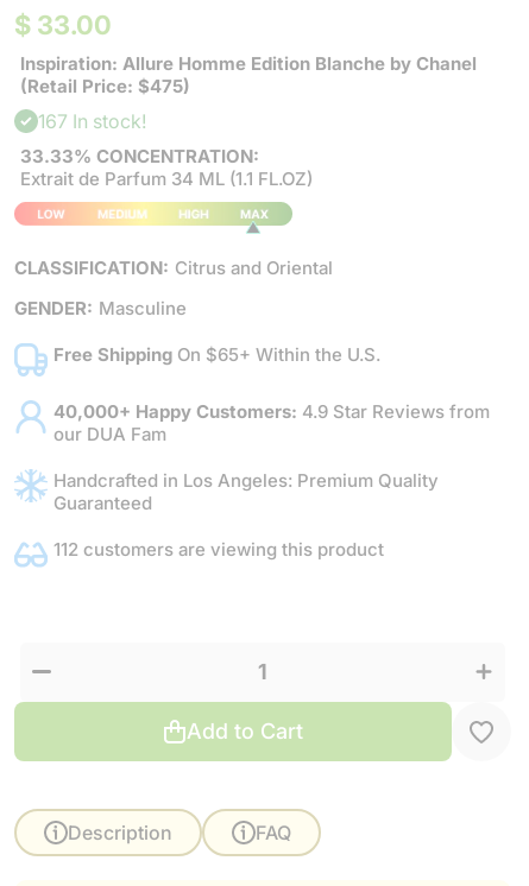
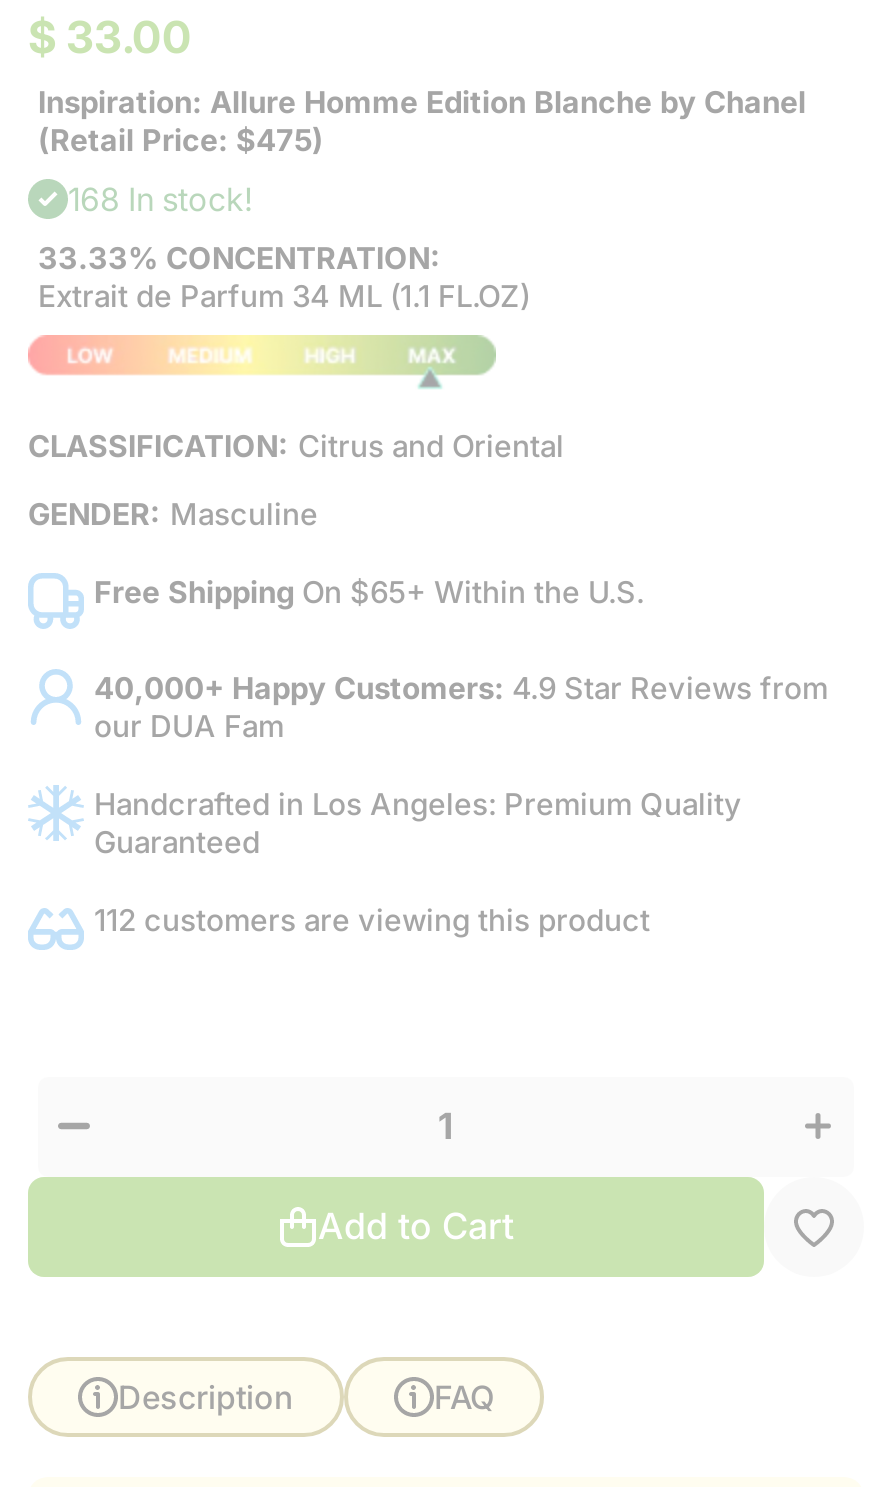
- 167 In stock!
+ 168 In stock!
